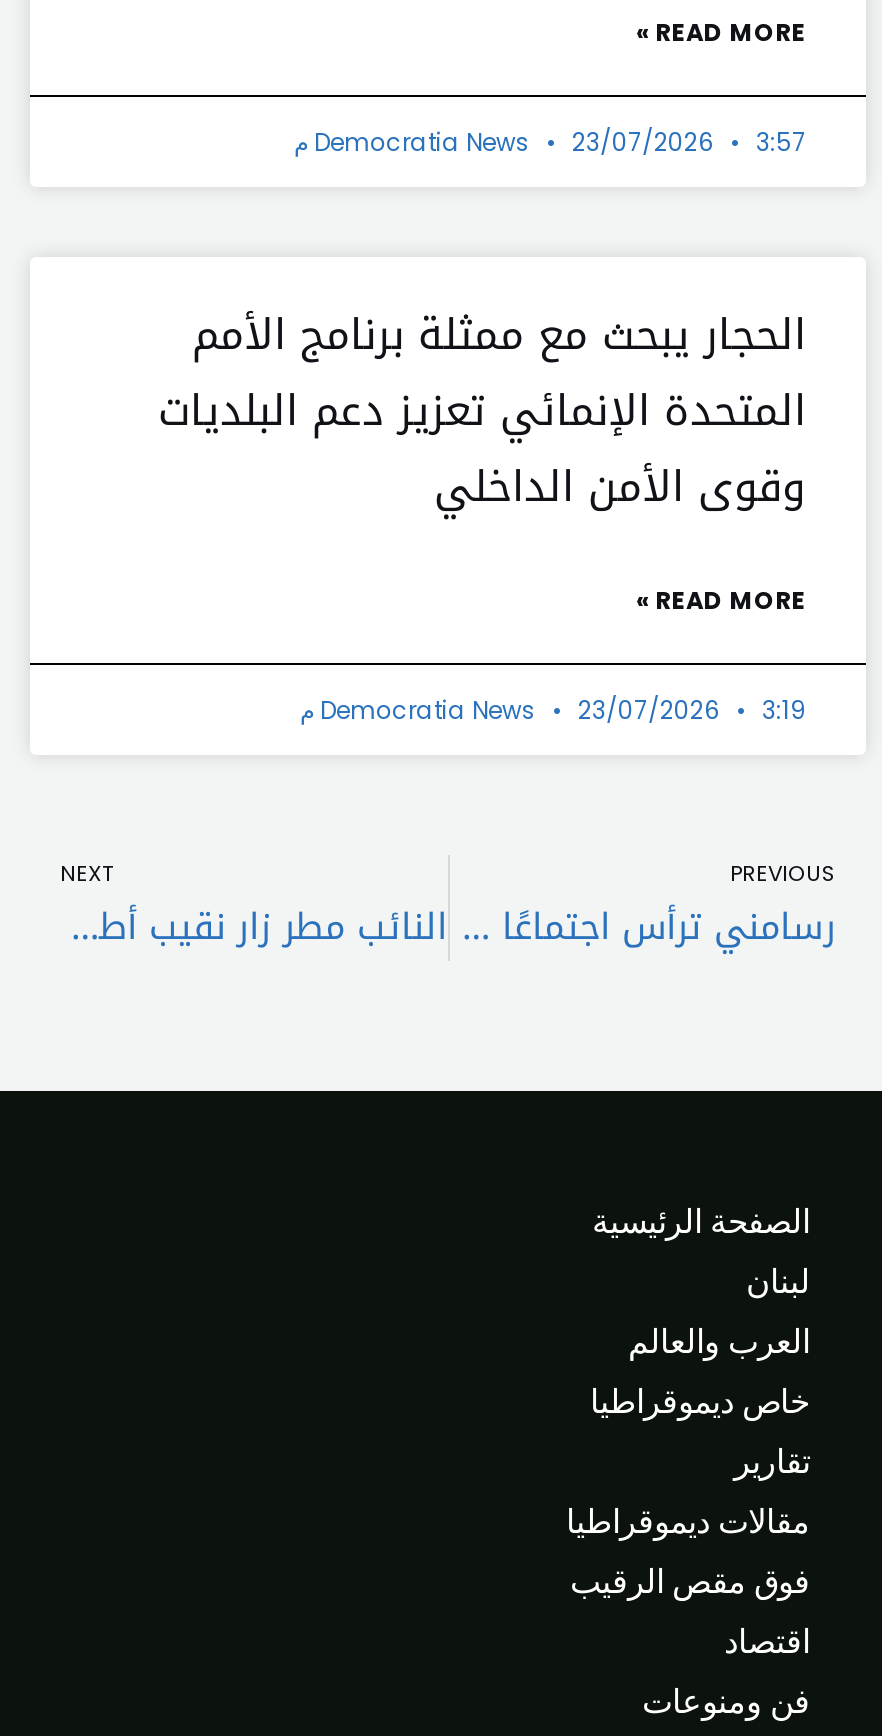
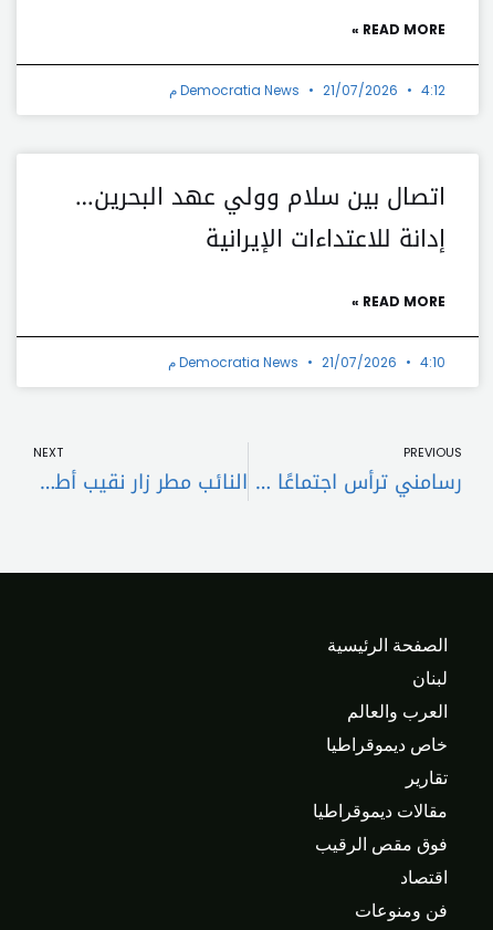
- 23/07/2026
- 3:57 م
+ 21/07/2026
+ 4:12 م

- الحجار يبحث مع ممثلة برنامج الأمم
- المتحدة الإنمائي تعزيز دعم البلديات
- وقوى الأمن الداخلي
+ اتصال بين سلام وولي عهد البحرين…
+ إدانة للاعتداءات الإيرانية

- 23/07/2026
+ 21/07/2026

- 3:19 م
+ 4:10 م
